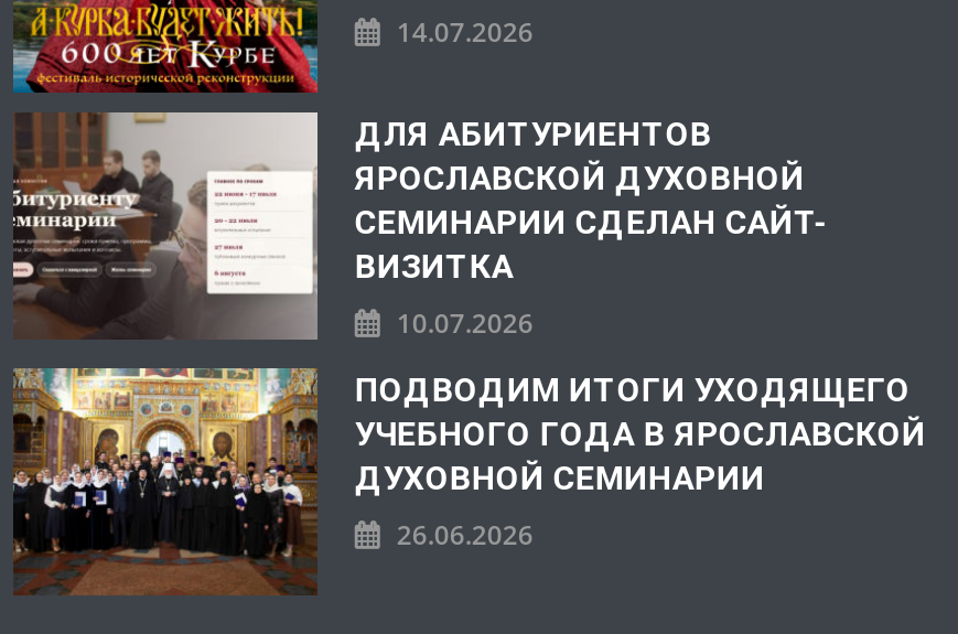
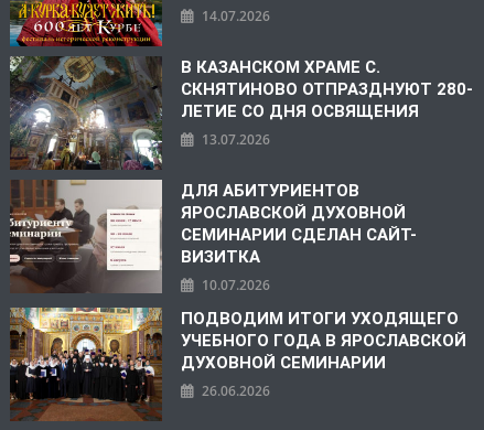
+ [image]
+ В КАЗАНСКОМ ХРАМЕ С.
+ СКНЯТИНОВО ОТПРАЗДНУЮТ 280-
+ ЛЕТИЕ СО ДНЯ ОСВЯЩЕНИЯ
+ 13.07.2026
